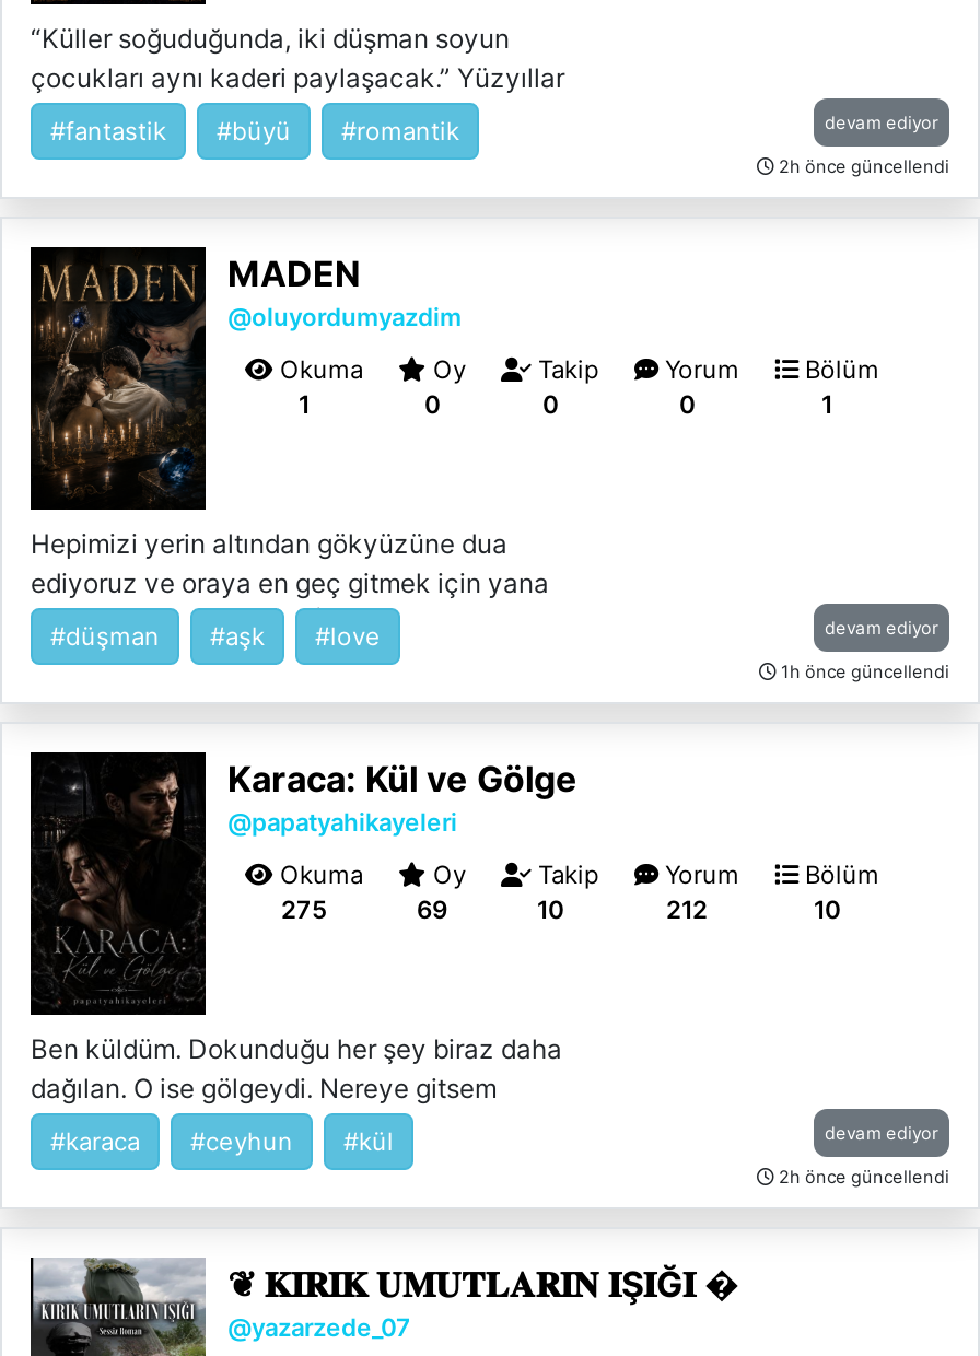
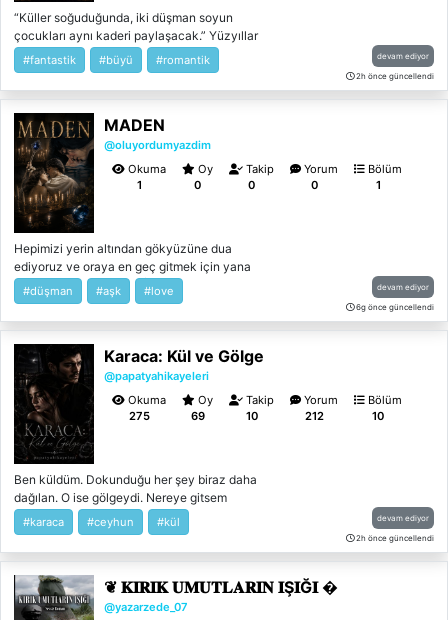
- 1h önce güncellendi
+ 6g önce güncellendi
